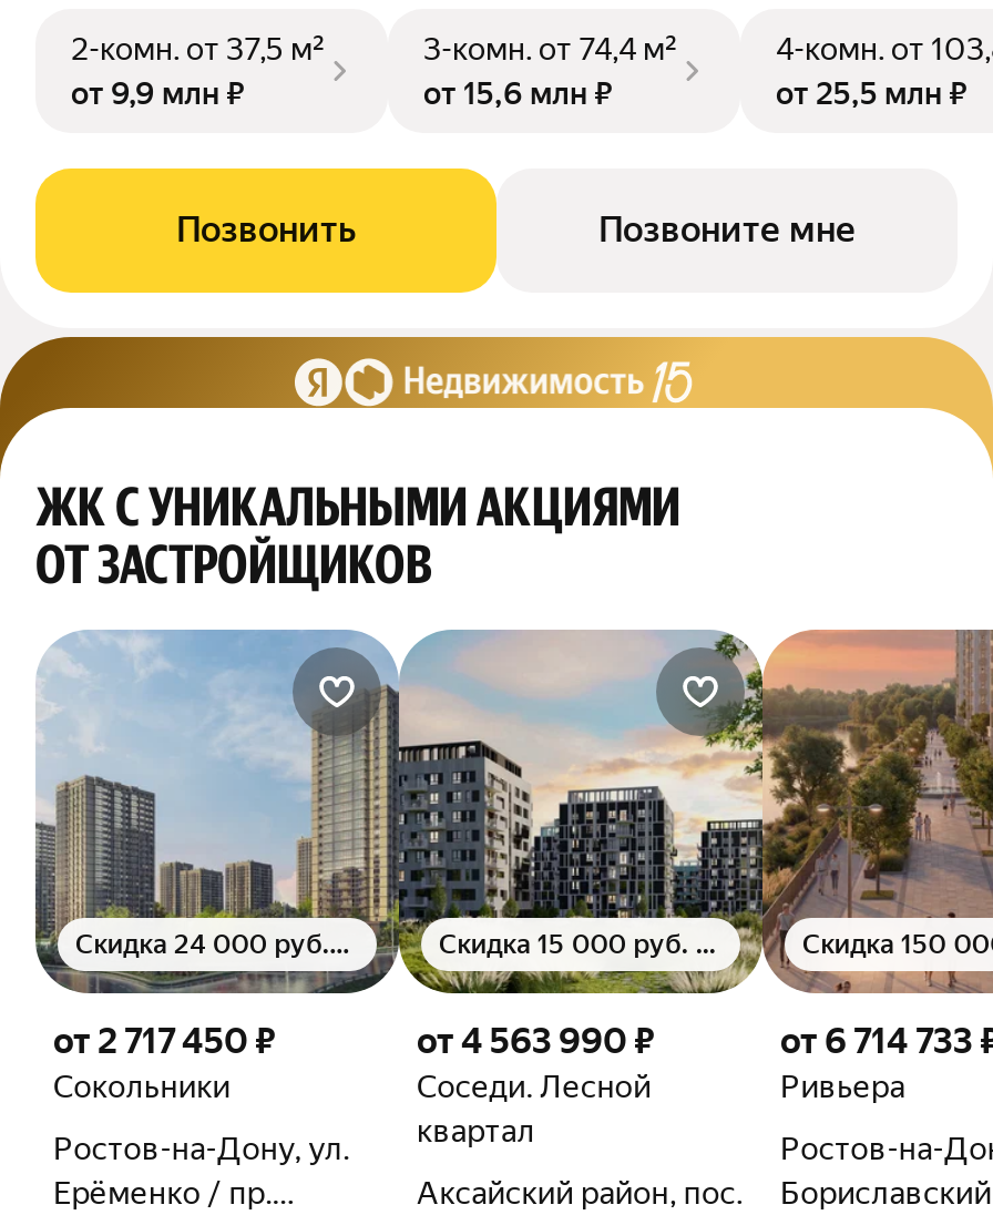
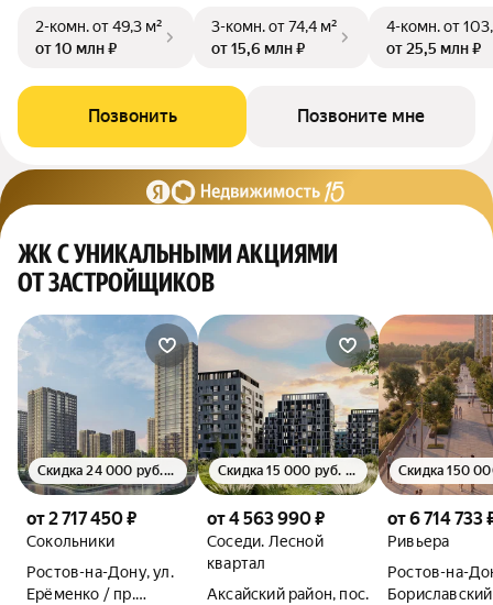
- 2-комн. от 37,5 м²
+ 2-комн. от 49,3 м²

- от 9,9 млн ₽
+ от 10 млн ₽
